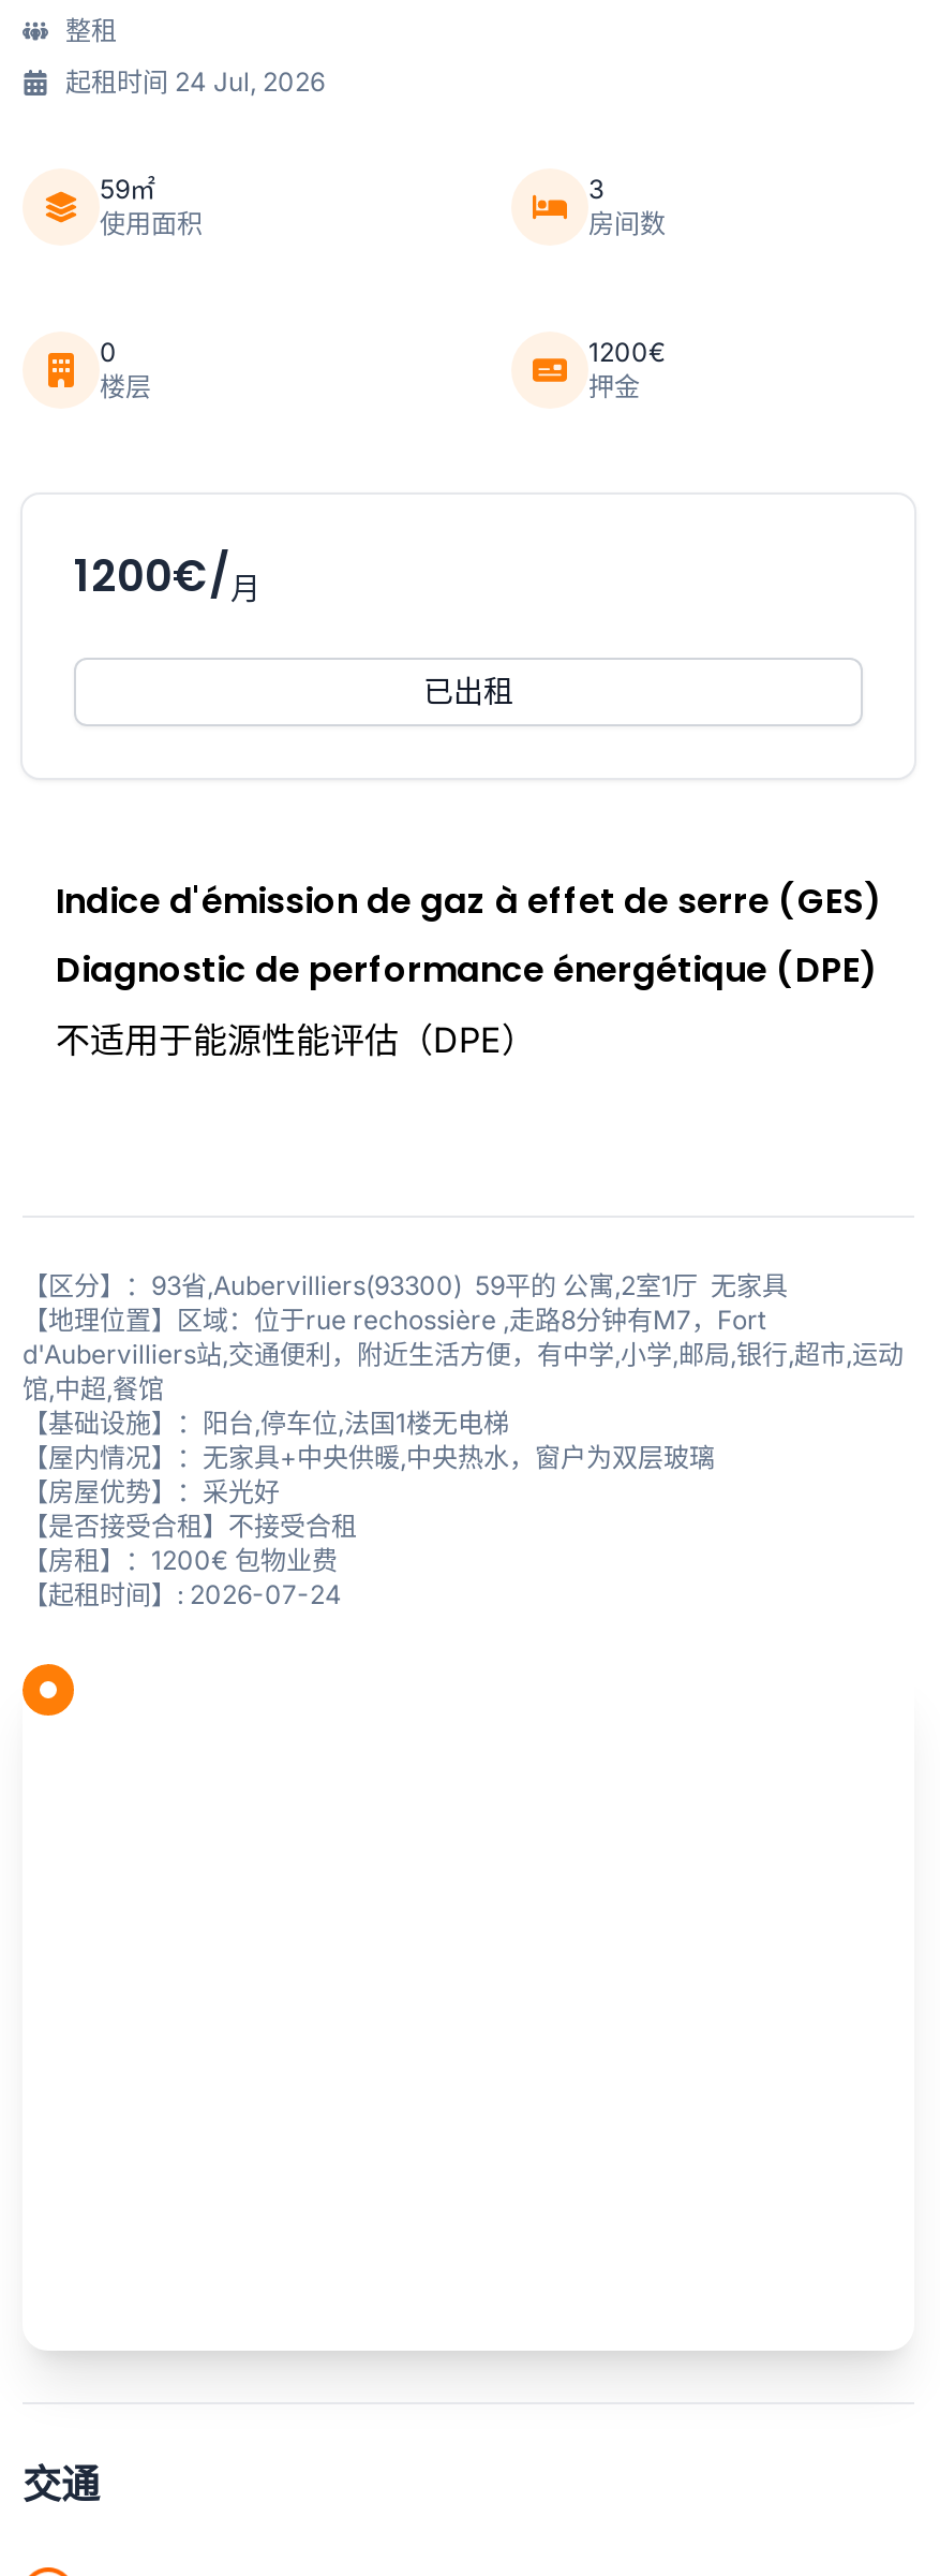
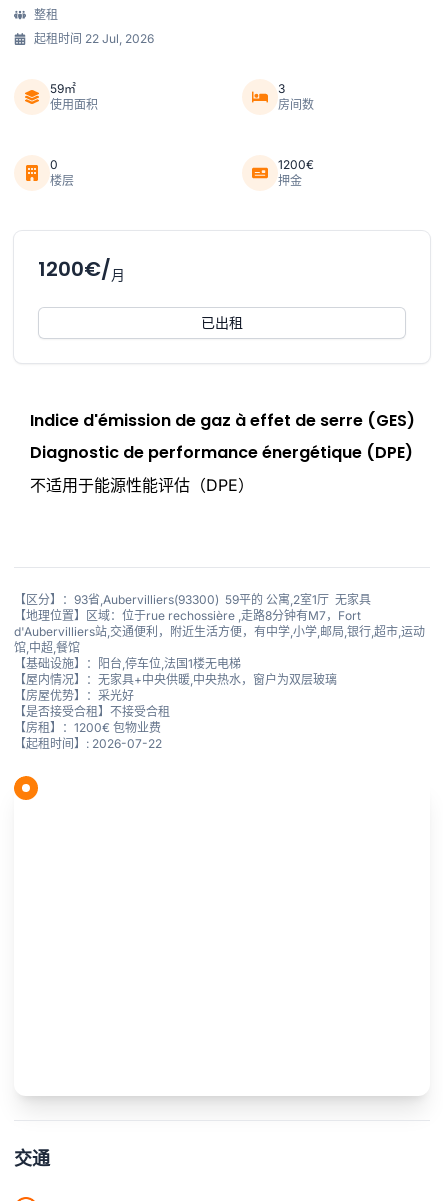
- 起租时间 24 Jul, 2026
+ 起租时间 22 Jul, 2026

- 【起租时间】: 2026-07-24
+ 【起租时间】: 2026-07-22
